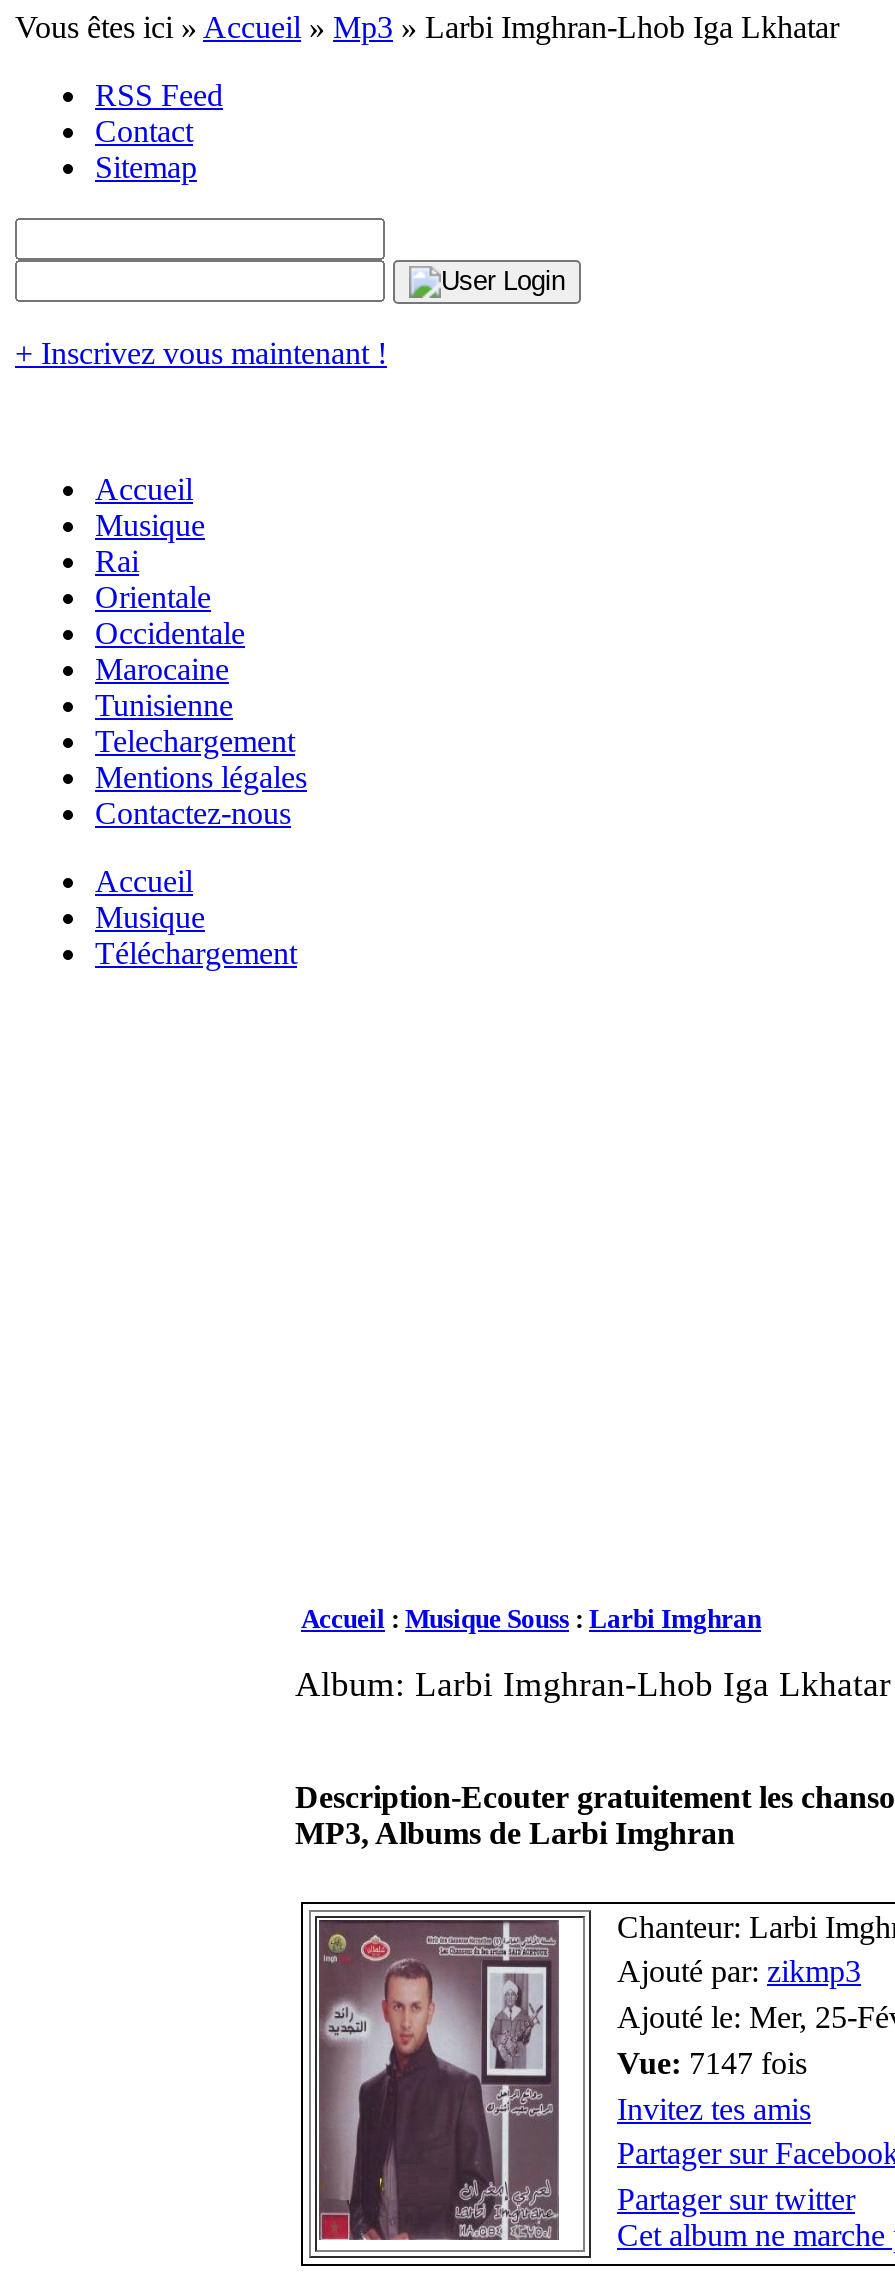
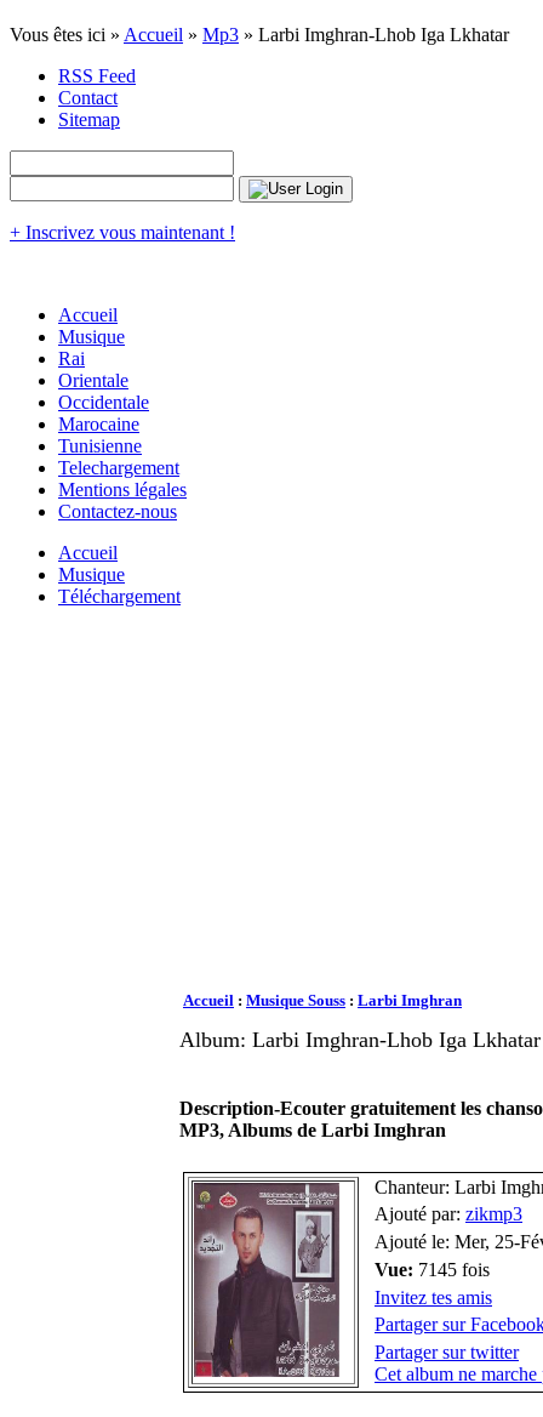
- Vue: 7147 fois
+ Vue: 7145 fois
